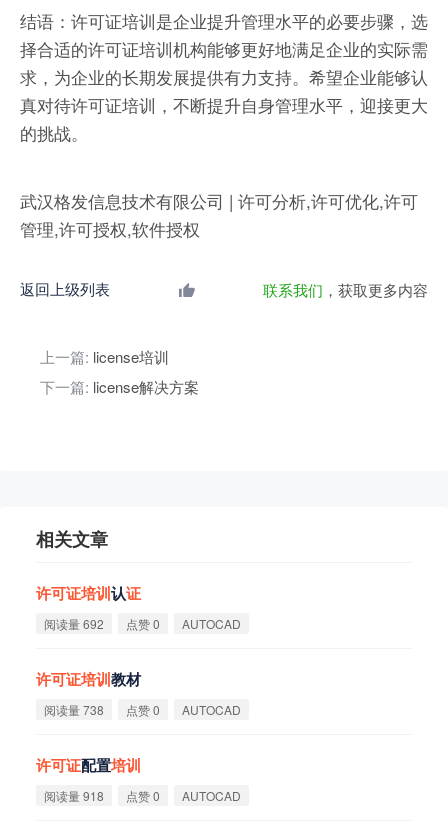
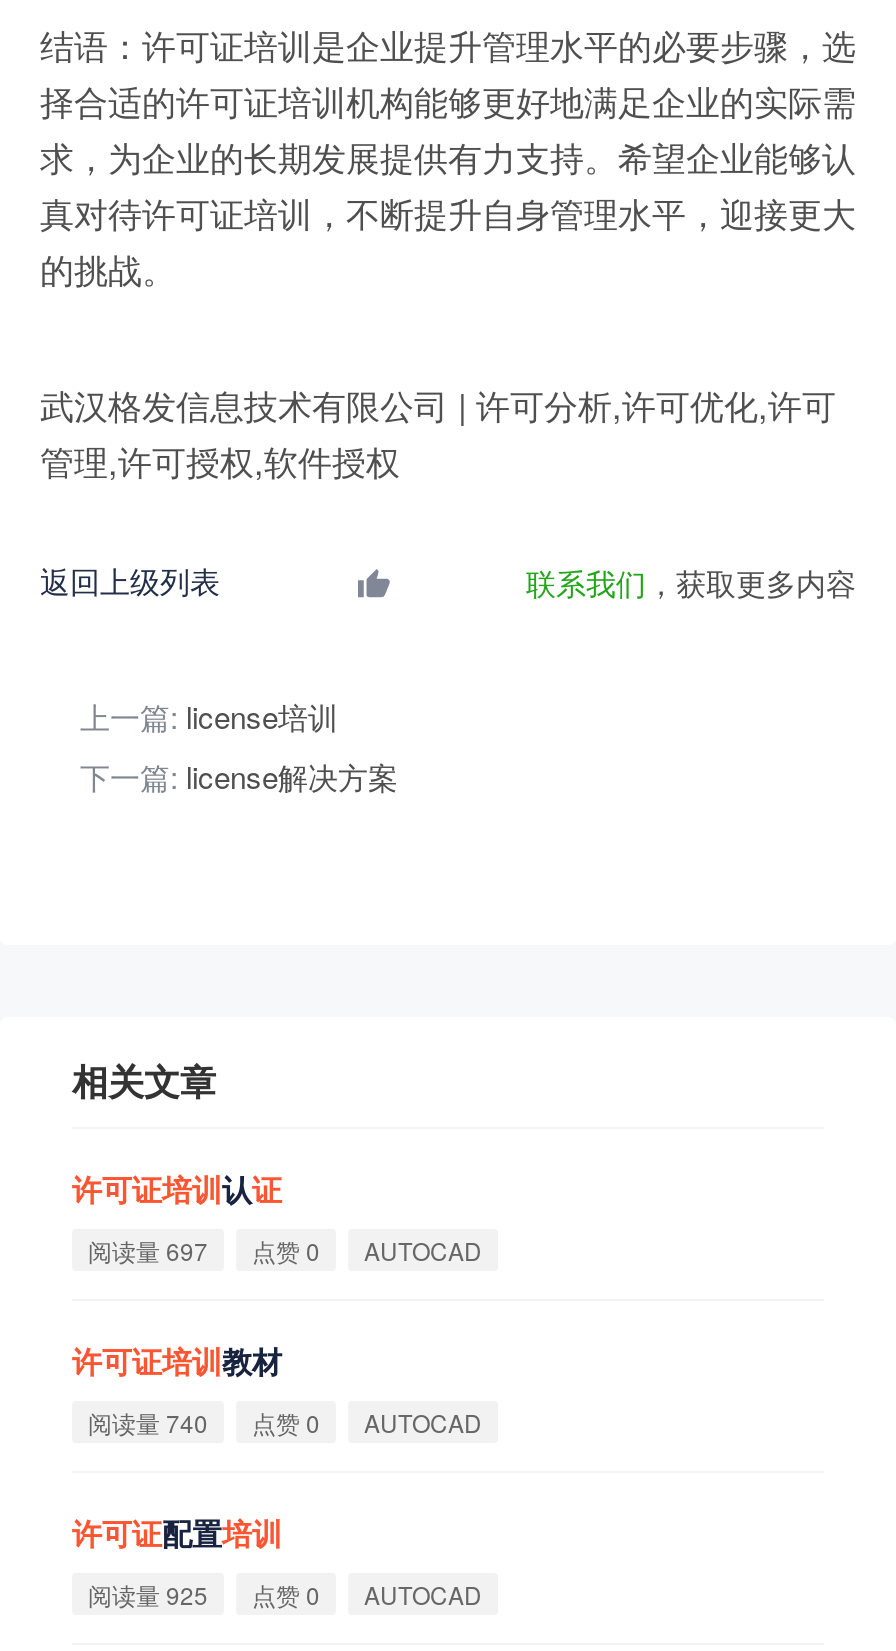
- 阅读量 692 点赞 0 AUTOCAD
+ 阅读量 697 点赞 0 AUTOCAD

- 阅读量 738 点赞 0 AUTOCAD
+ 阅读量 740 点赞 0 AUTOCAD

- 阅读量 918 点赞 0 AUTOCAD
+ 阅读量 925 点赞 0 AUTOCAD
